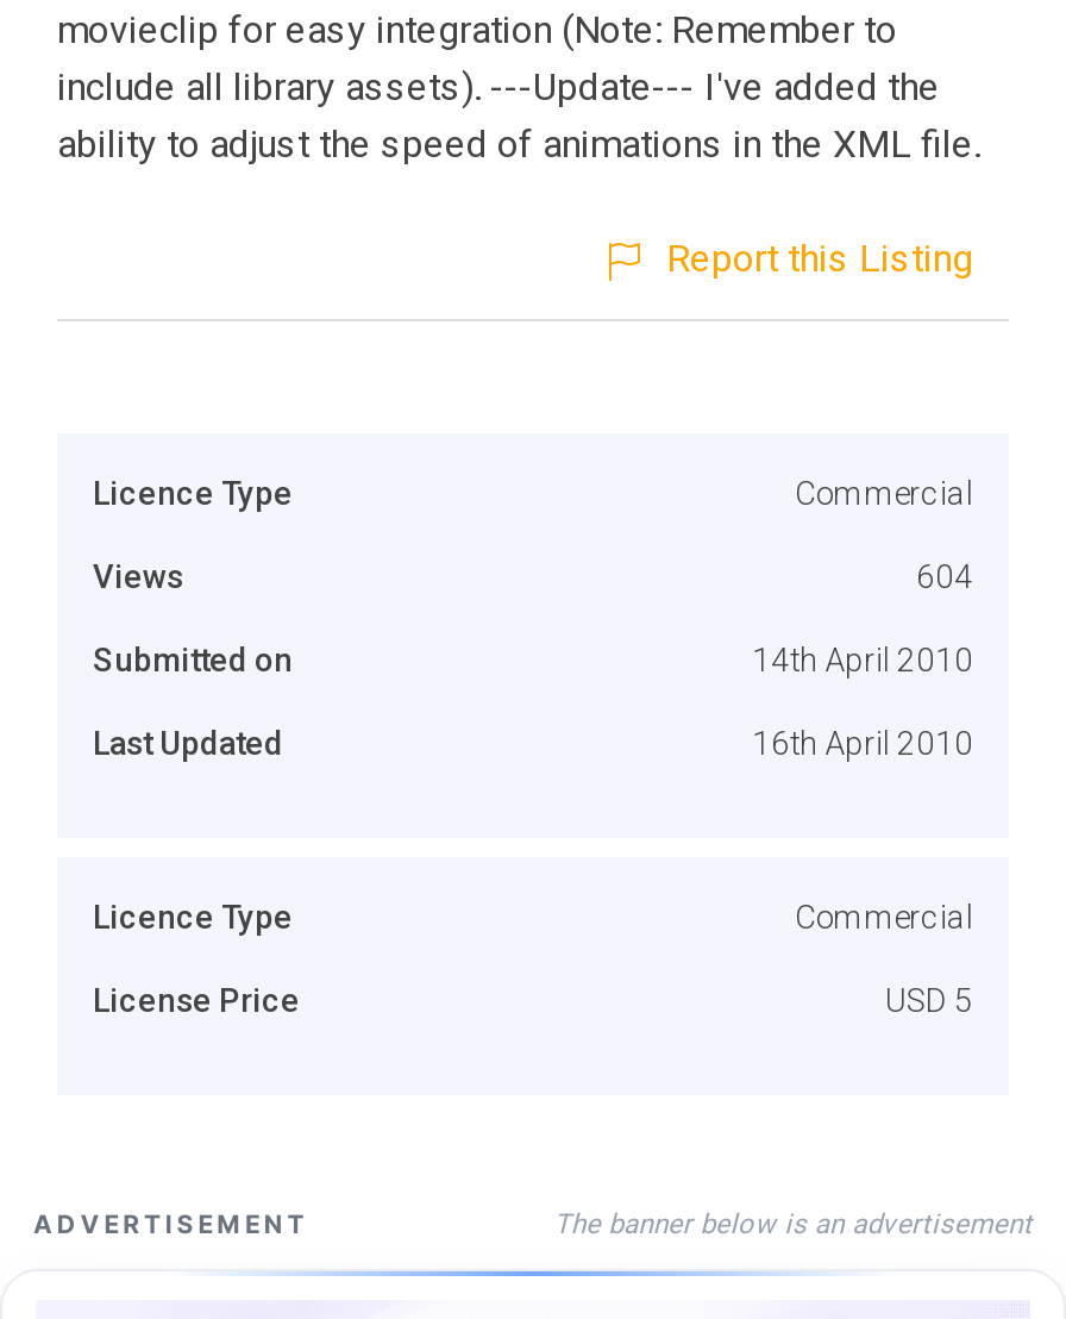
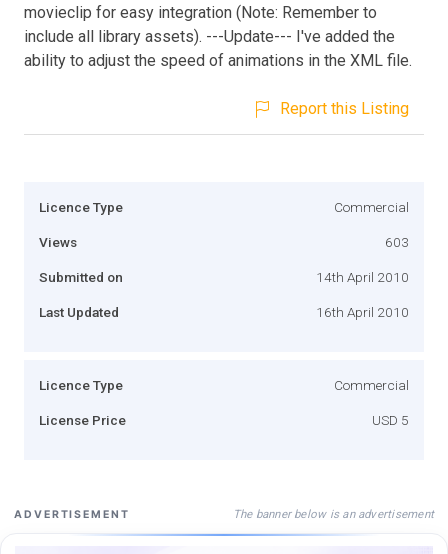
- 604
+ 603
